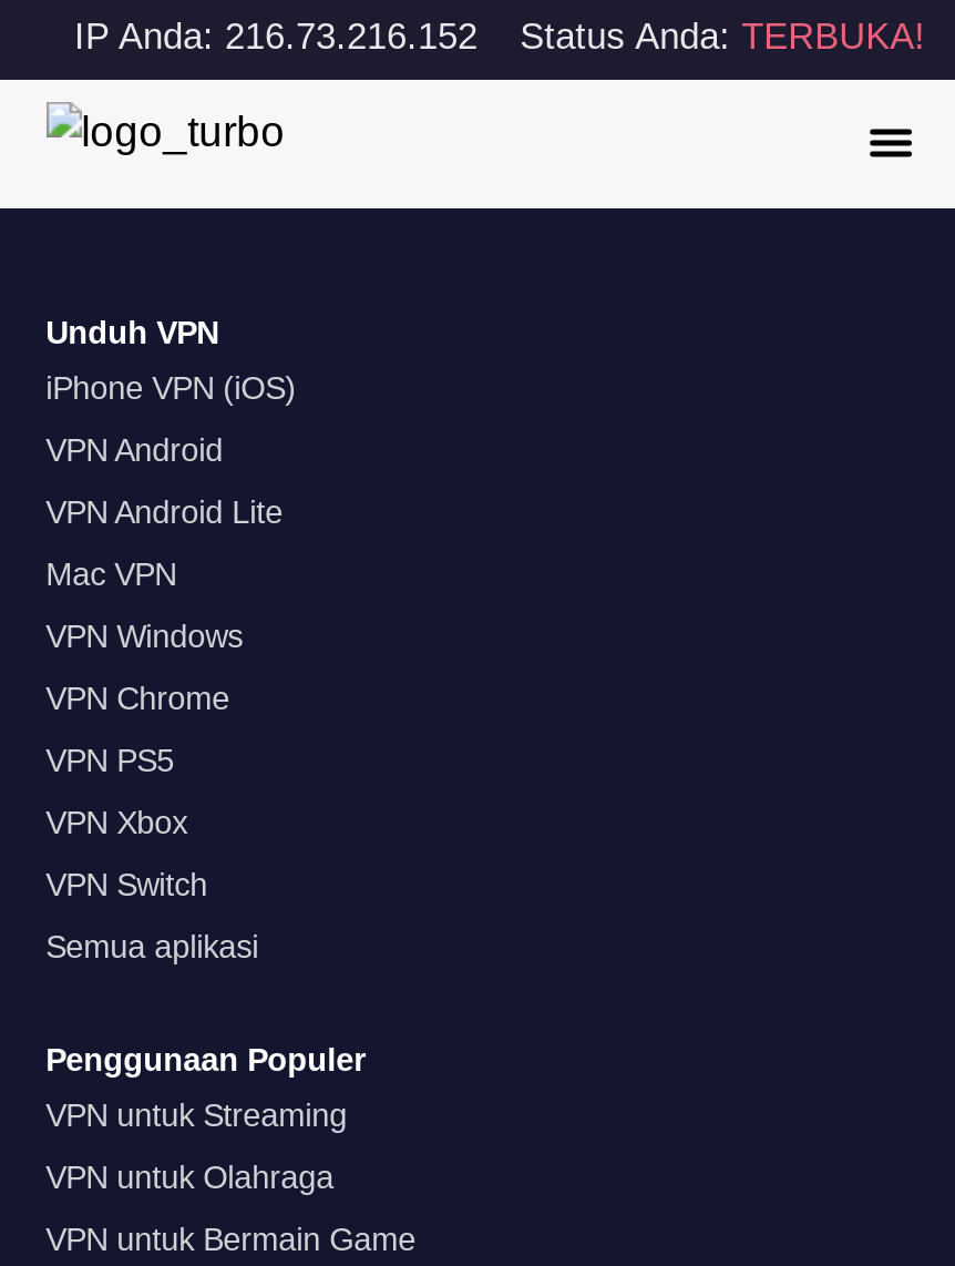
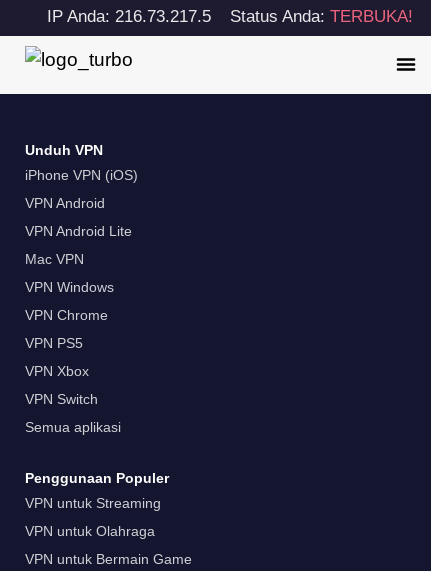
- IP Anda: 216.73.216.152 Status Anda: TERBUKA!
+ IP Anda: 216.73.217.5 Status Anda: TERBUKA!
